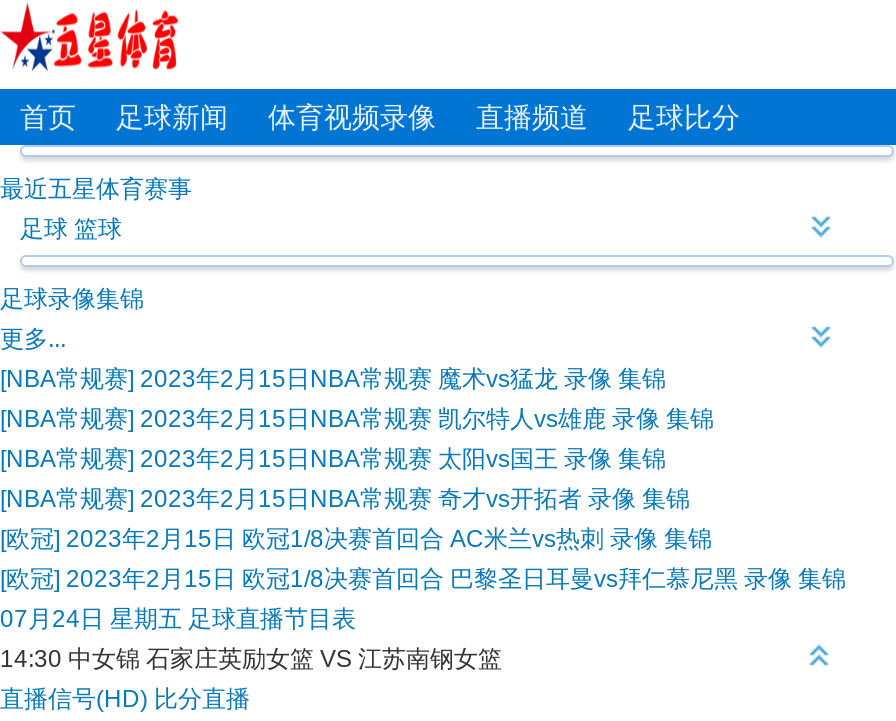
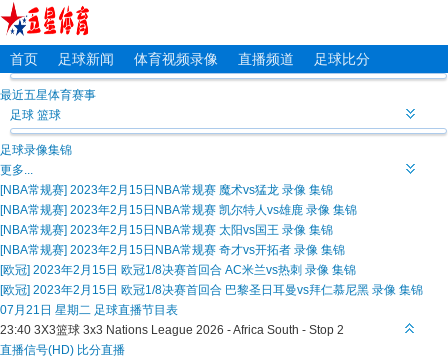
- 07月24日 星期五 足球直播节目表
- 14:30 中女锦石家庄英励女篮 VS 江苏南钢女篮
+ 07月21日 星期二 足球直播节目表
+ 23:40 3X3篮球3x3 Nations League 2026 - Africa South - Stop 2
